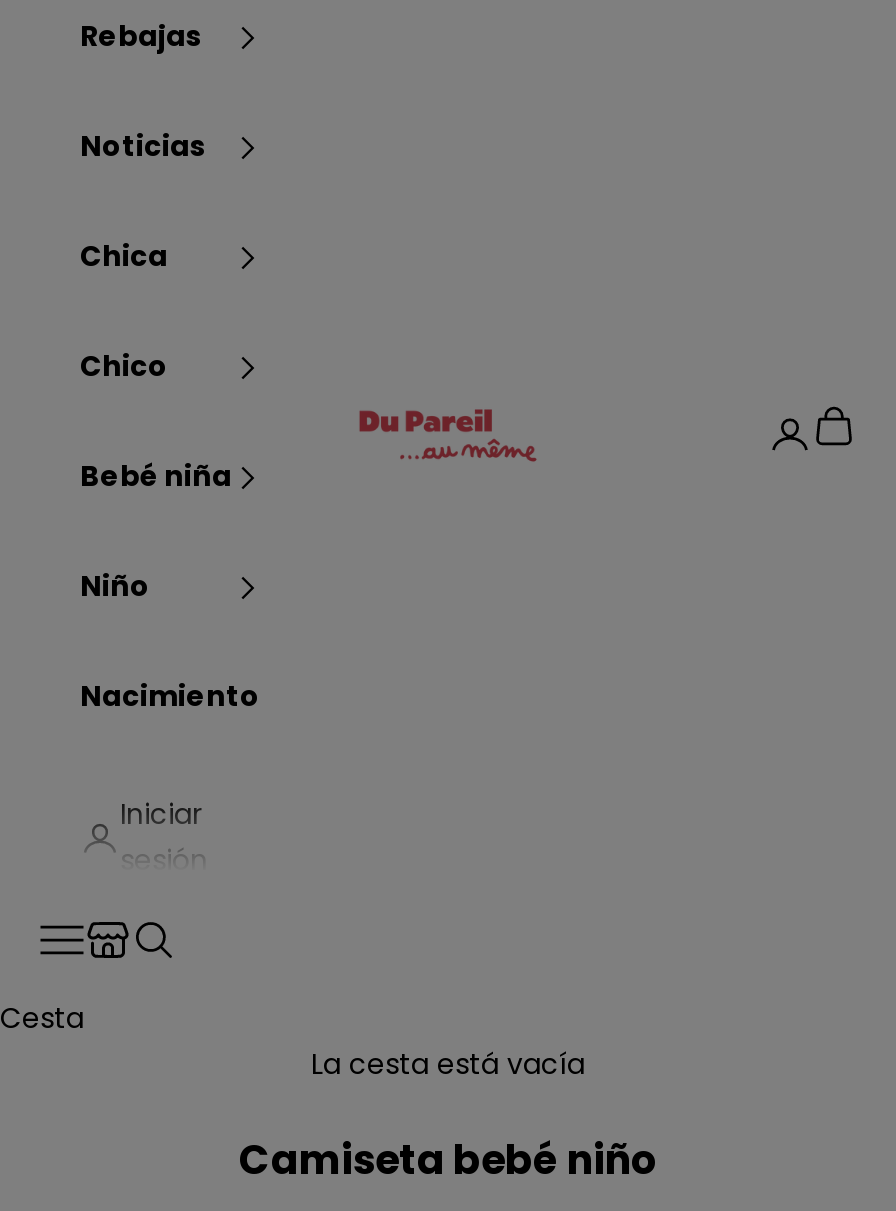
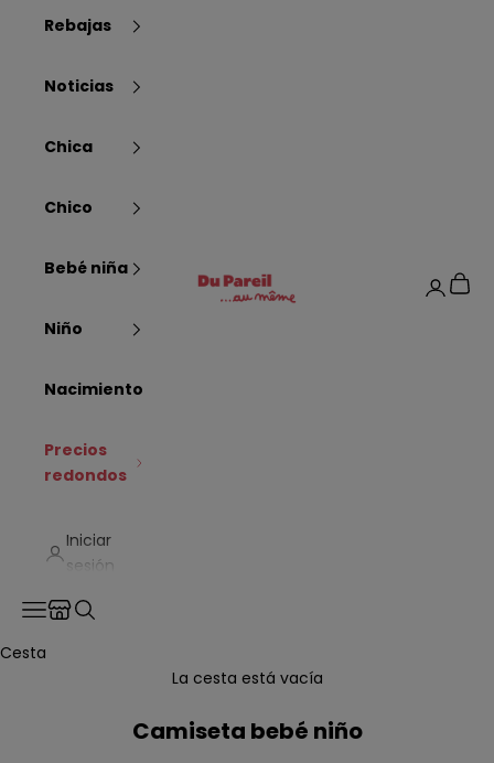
+ Precios
+ redondos
